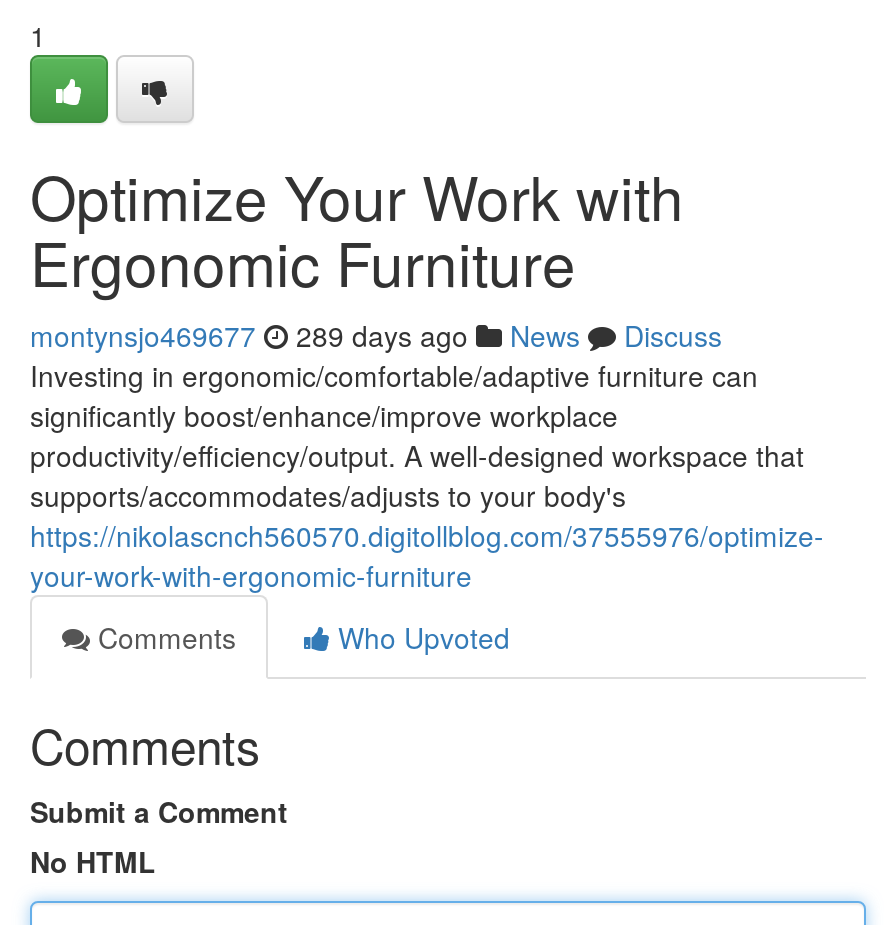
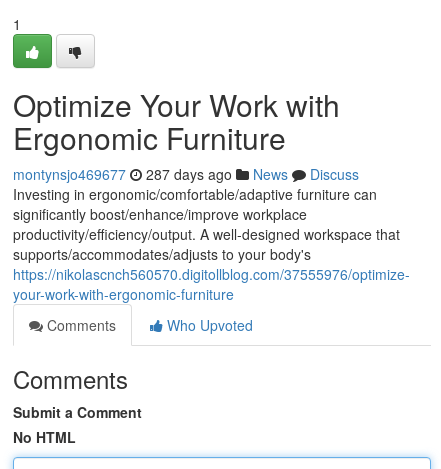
- montynsjo469677 289 days ago News Discuss
+ montynsjo469677 287 days ago News Discuss
